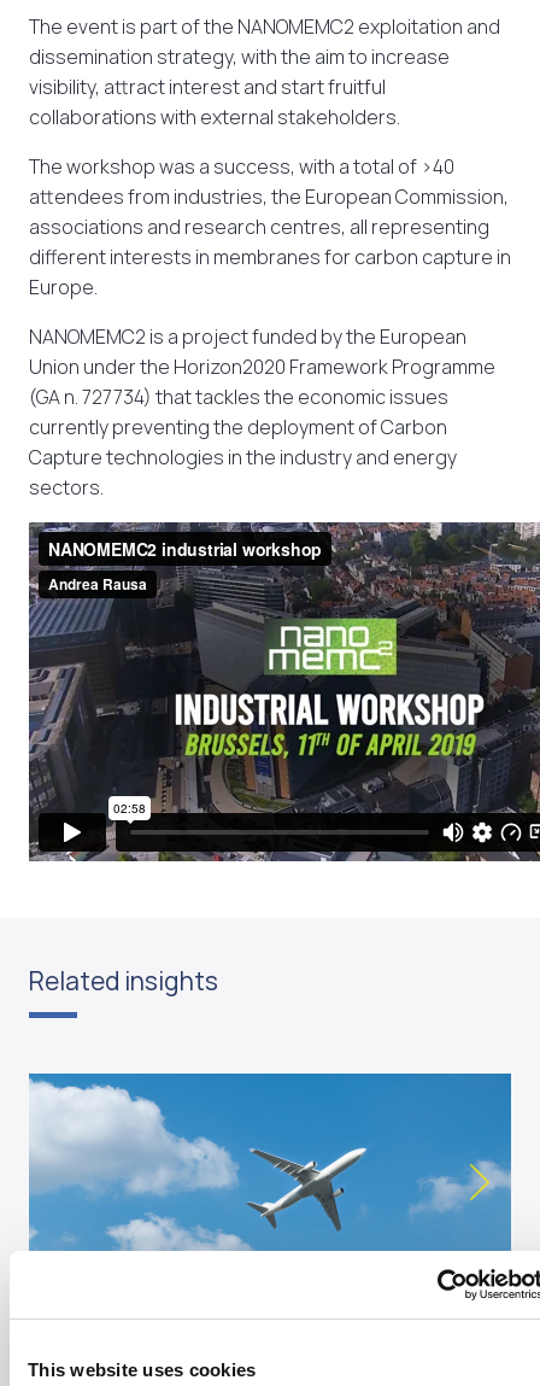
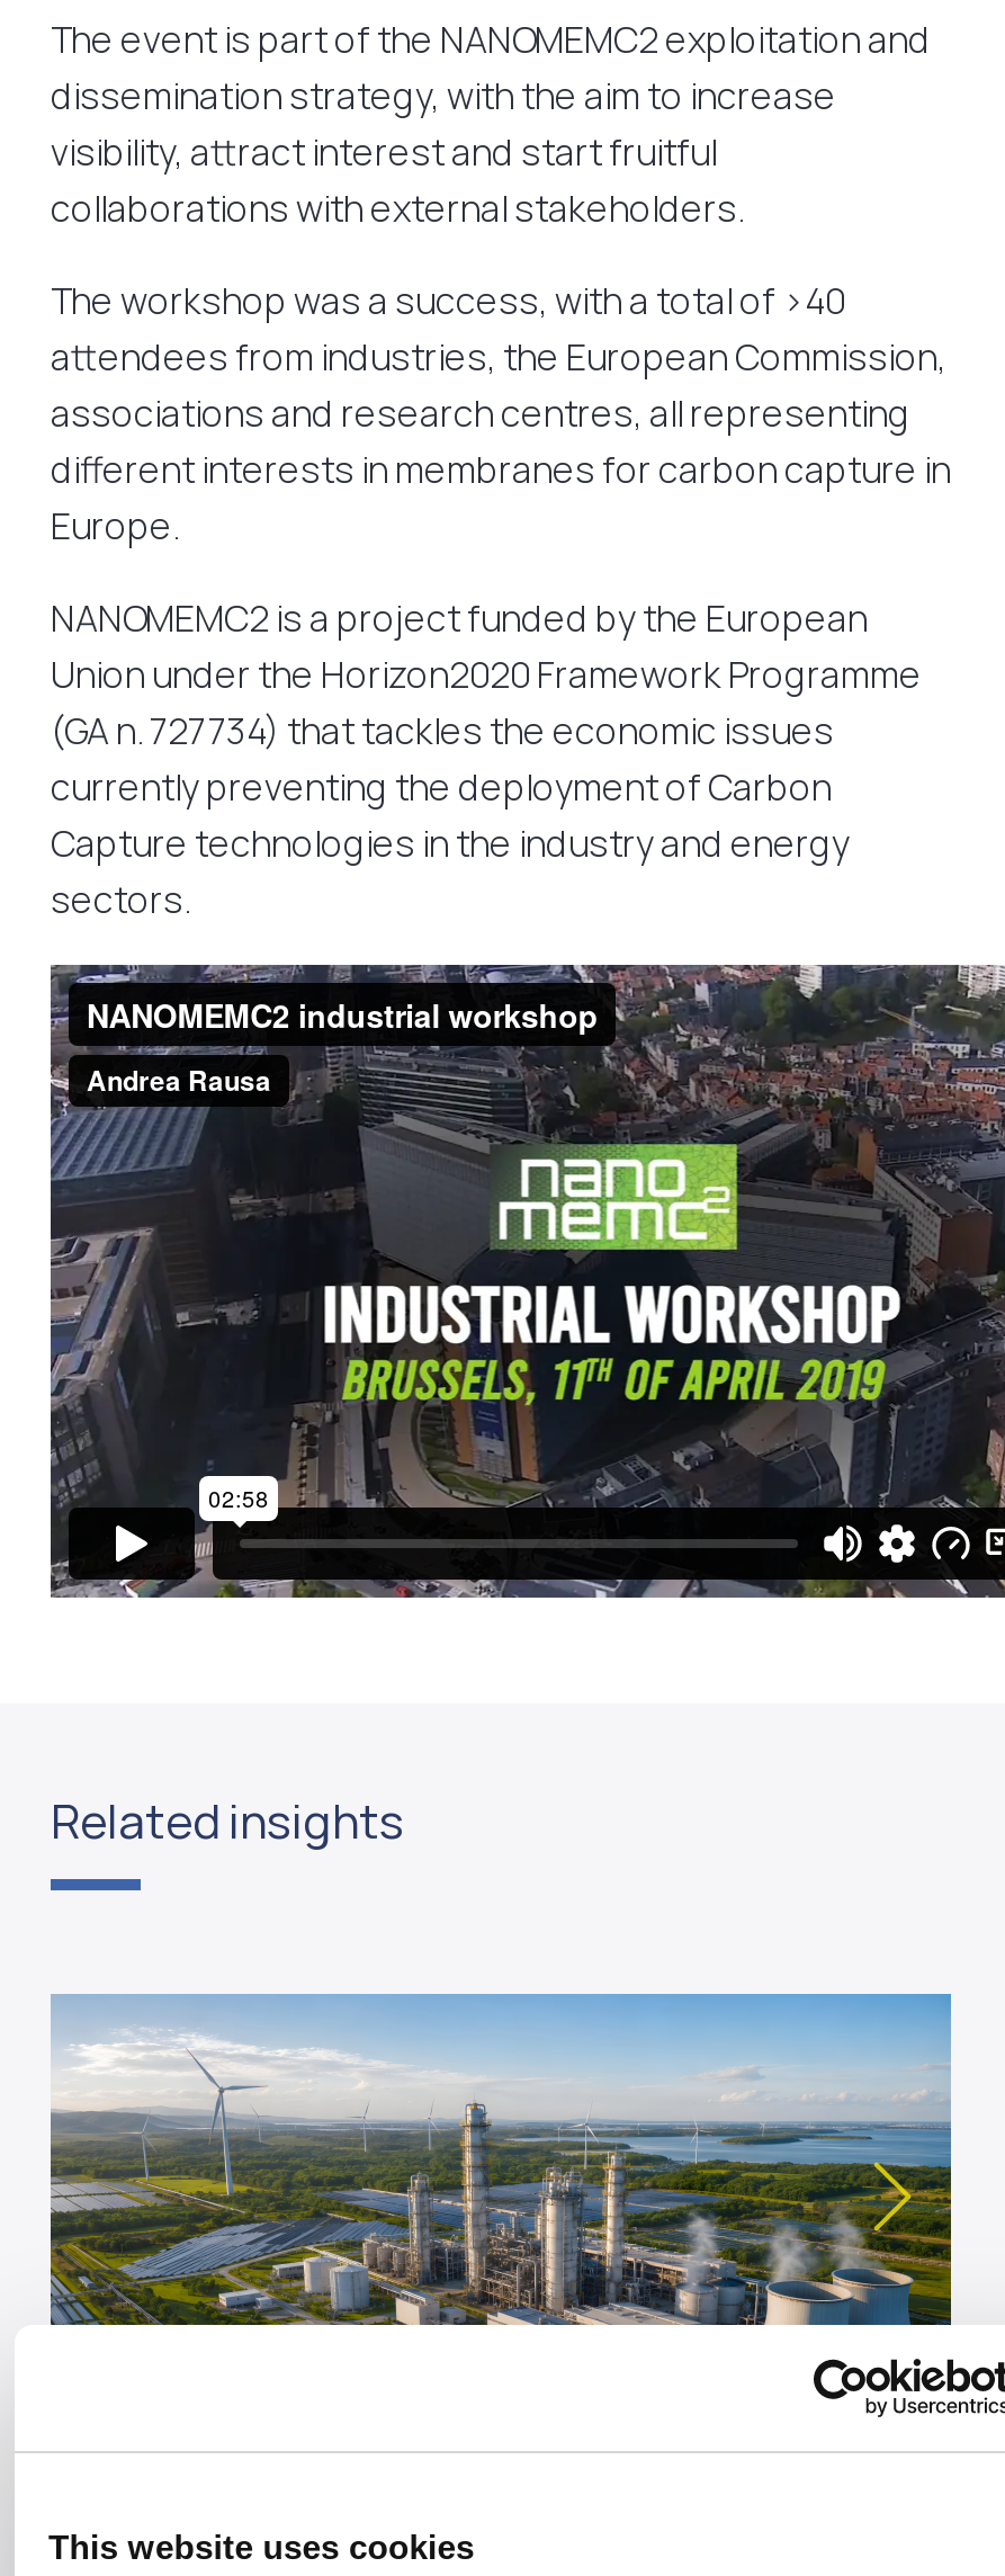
- [image]
+ [image]
